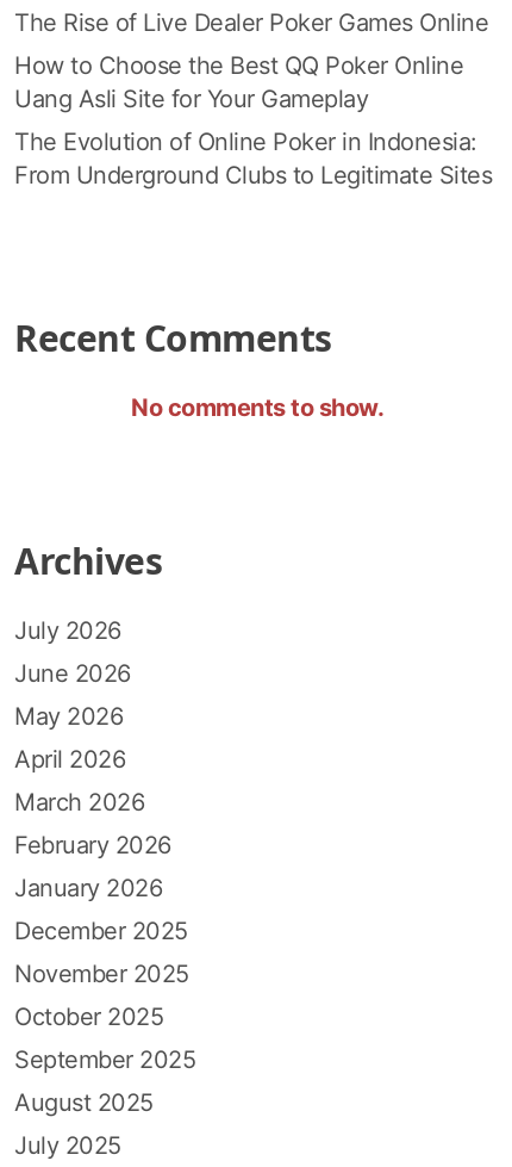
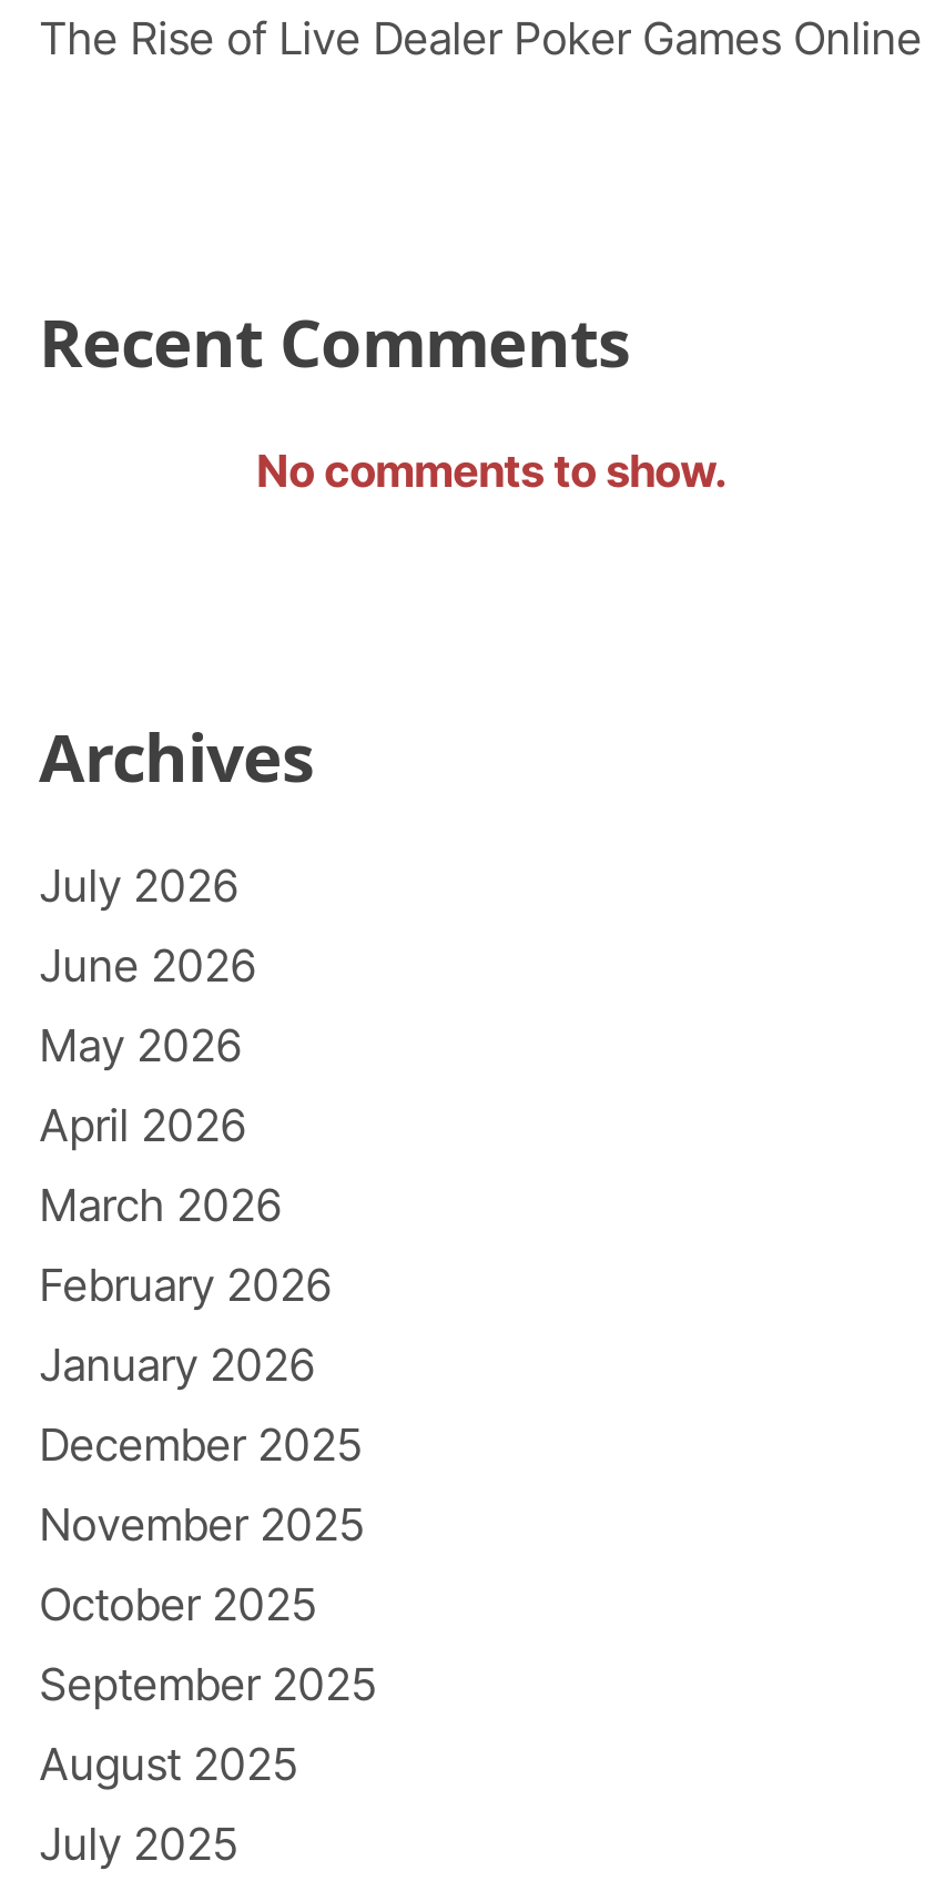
- How to Choose the Best QQ Poker Online
- Uang Asli Site for Your Gameplay
- The Evolution of Online Poker in Indonesia:
- From Underground Clubs to Legitimate Sites
